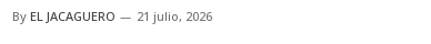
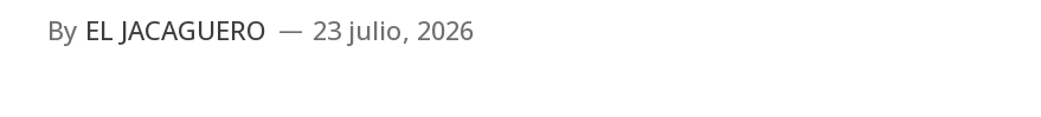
- By EL JACAGUERO 21 julio, 2026
+ By EL JACAGUERO 23 julio, 2026
